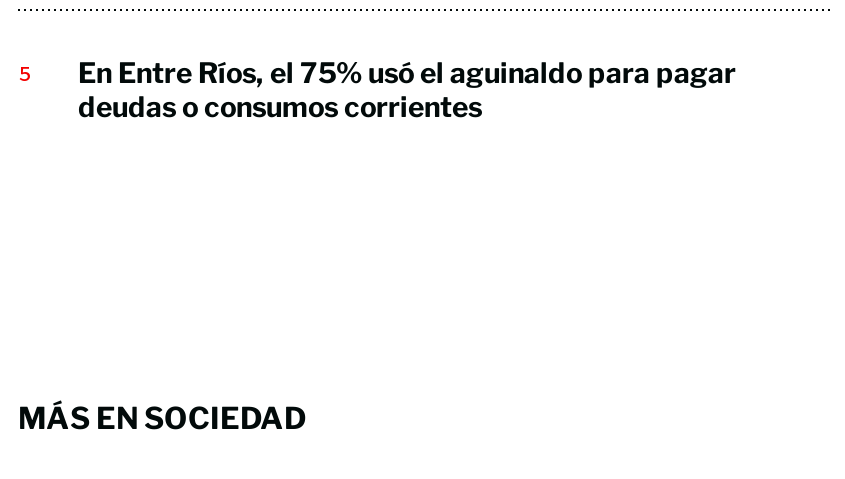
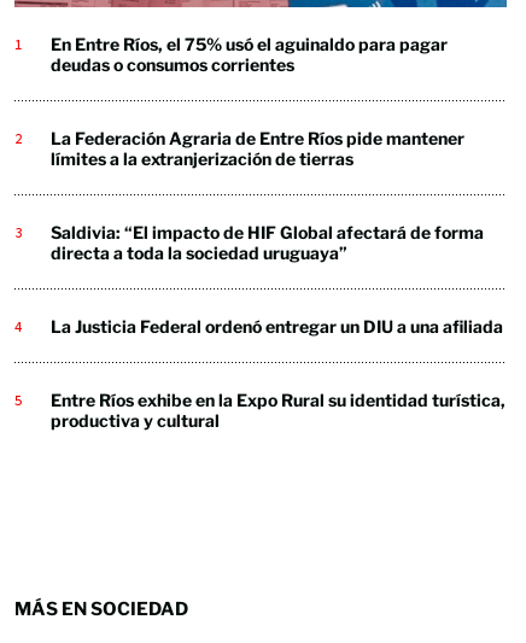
+ La Federación Agraria de Entre Ríos pide mantener
+ límites a la extranjerización de tierras

+ Saldivia: “El impacto de HIF Global afectará de forma
+ directa a toda la sociedad uruguaya”

+ La Justicia Federal ordenó entregar un DIU a una afiliada

+ Entre Ríos exhibe en la Expo Rural su identidad turística,
+ productiva y cultural
